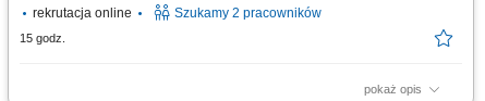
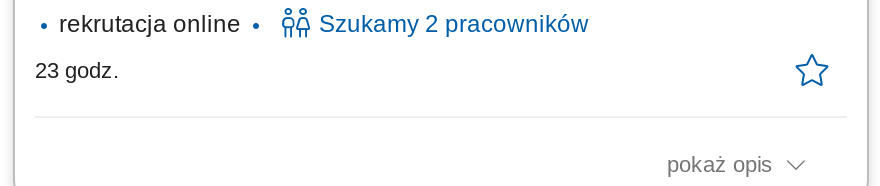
- 15 godz.
+ 23 godz.
